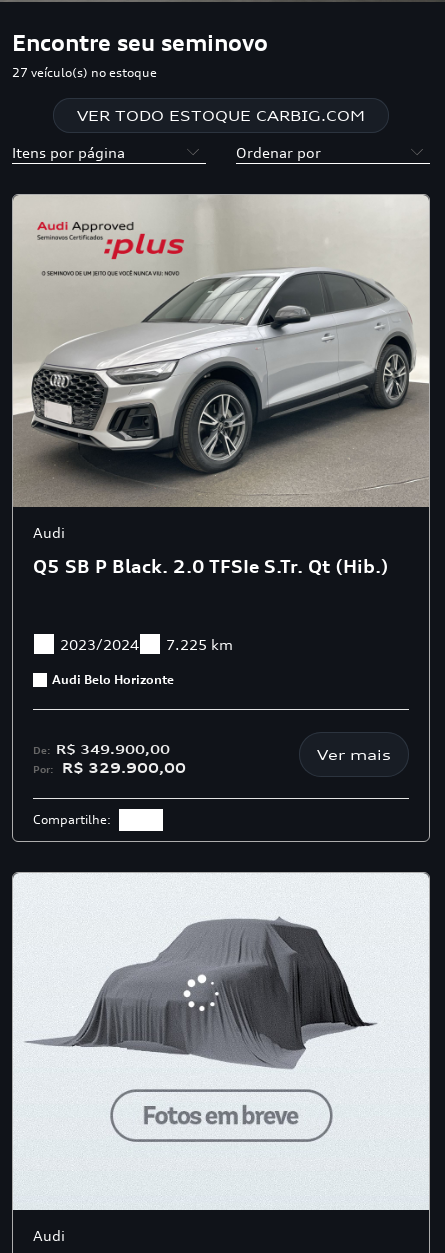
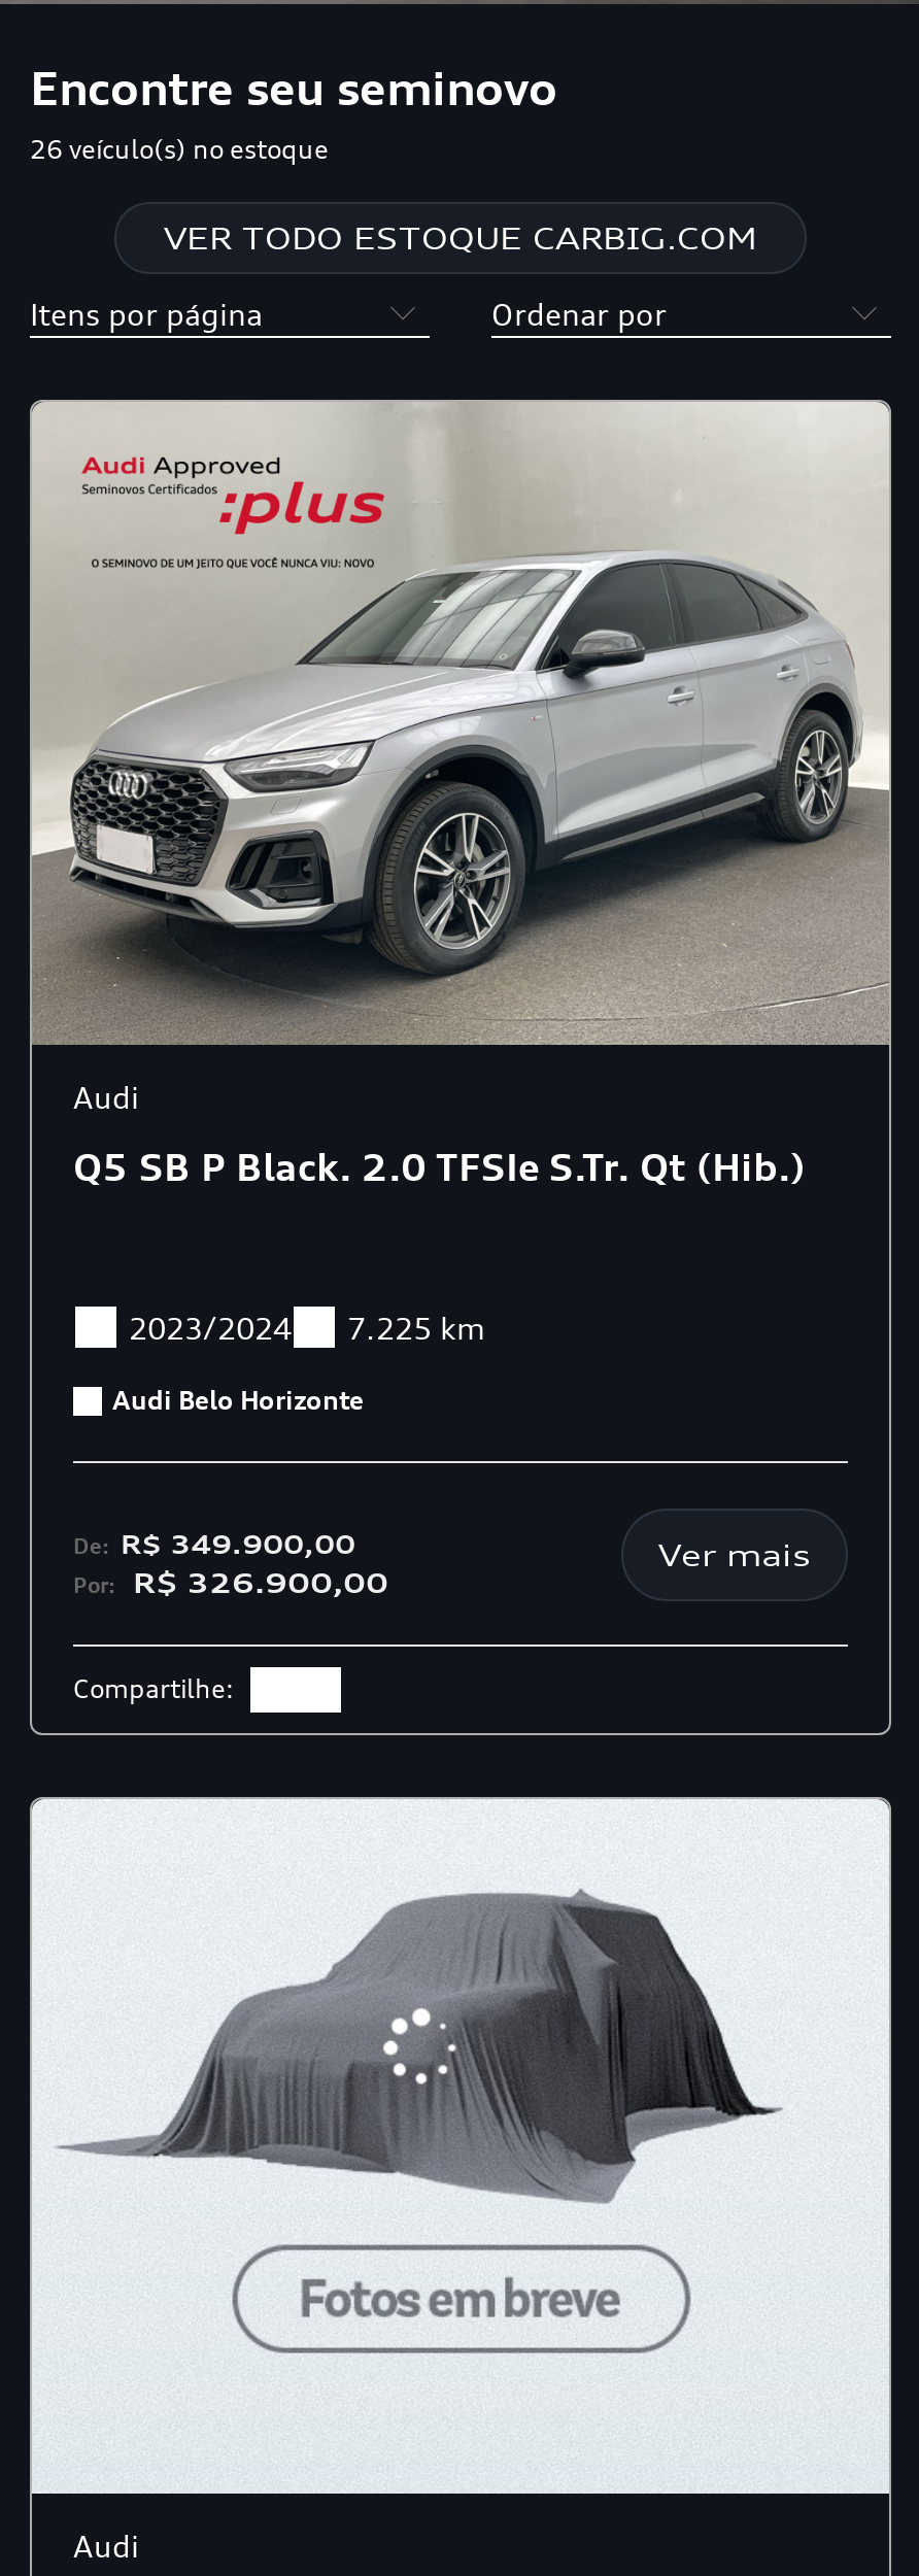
- 27 veículo(s) no estoque
+ 26 veículo(s) no estoque

- Por: R$ 329.900,00
+ Por: R$ 326.900,00
